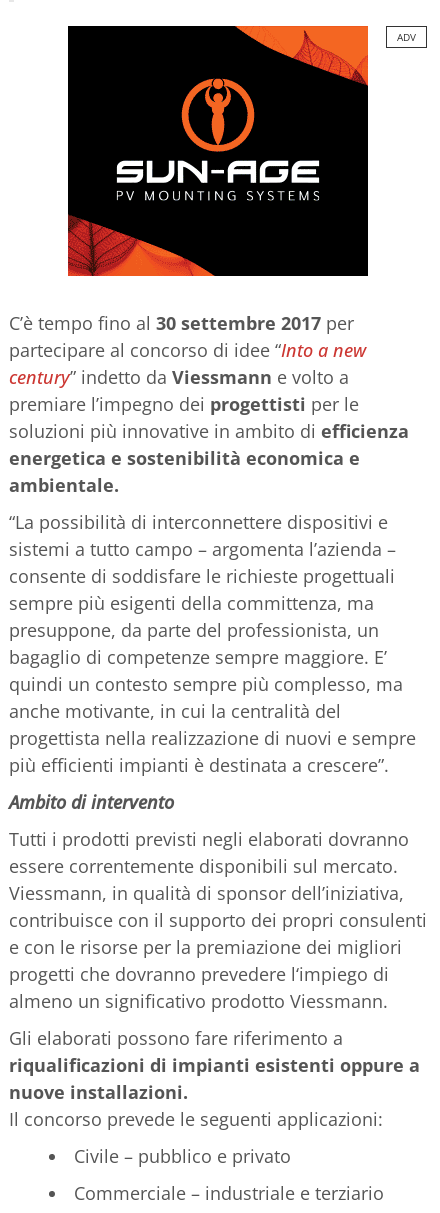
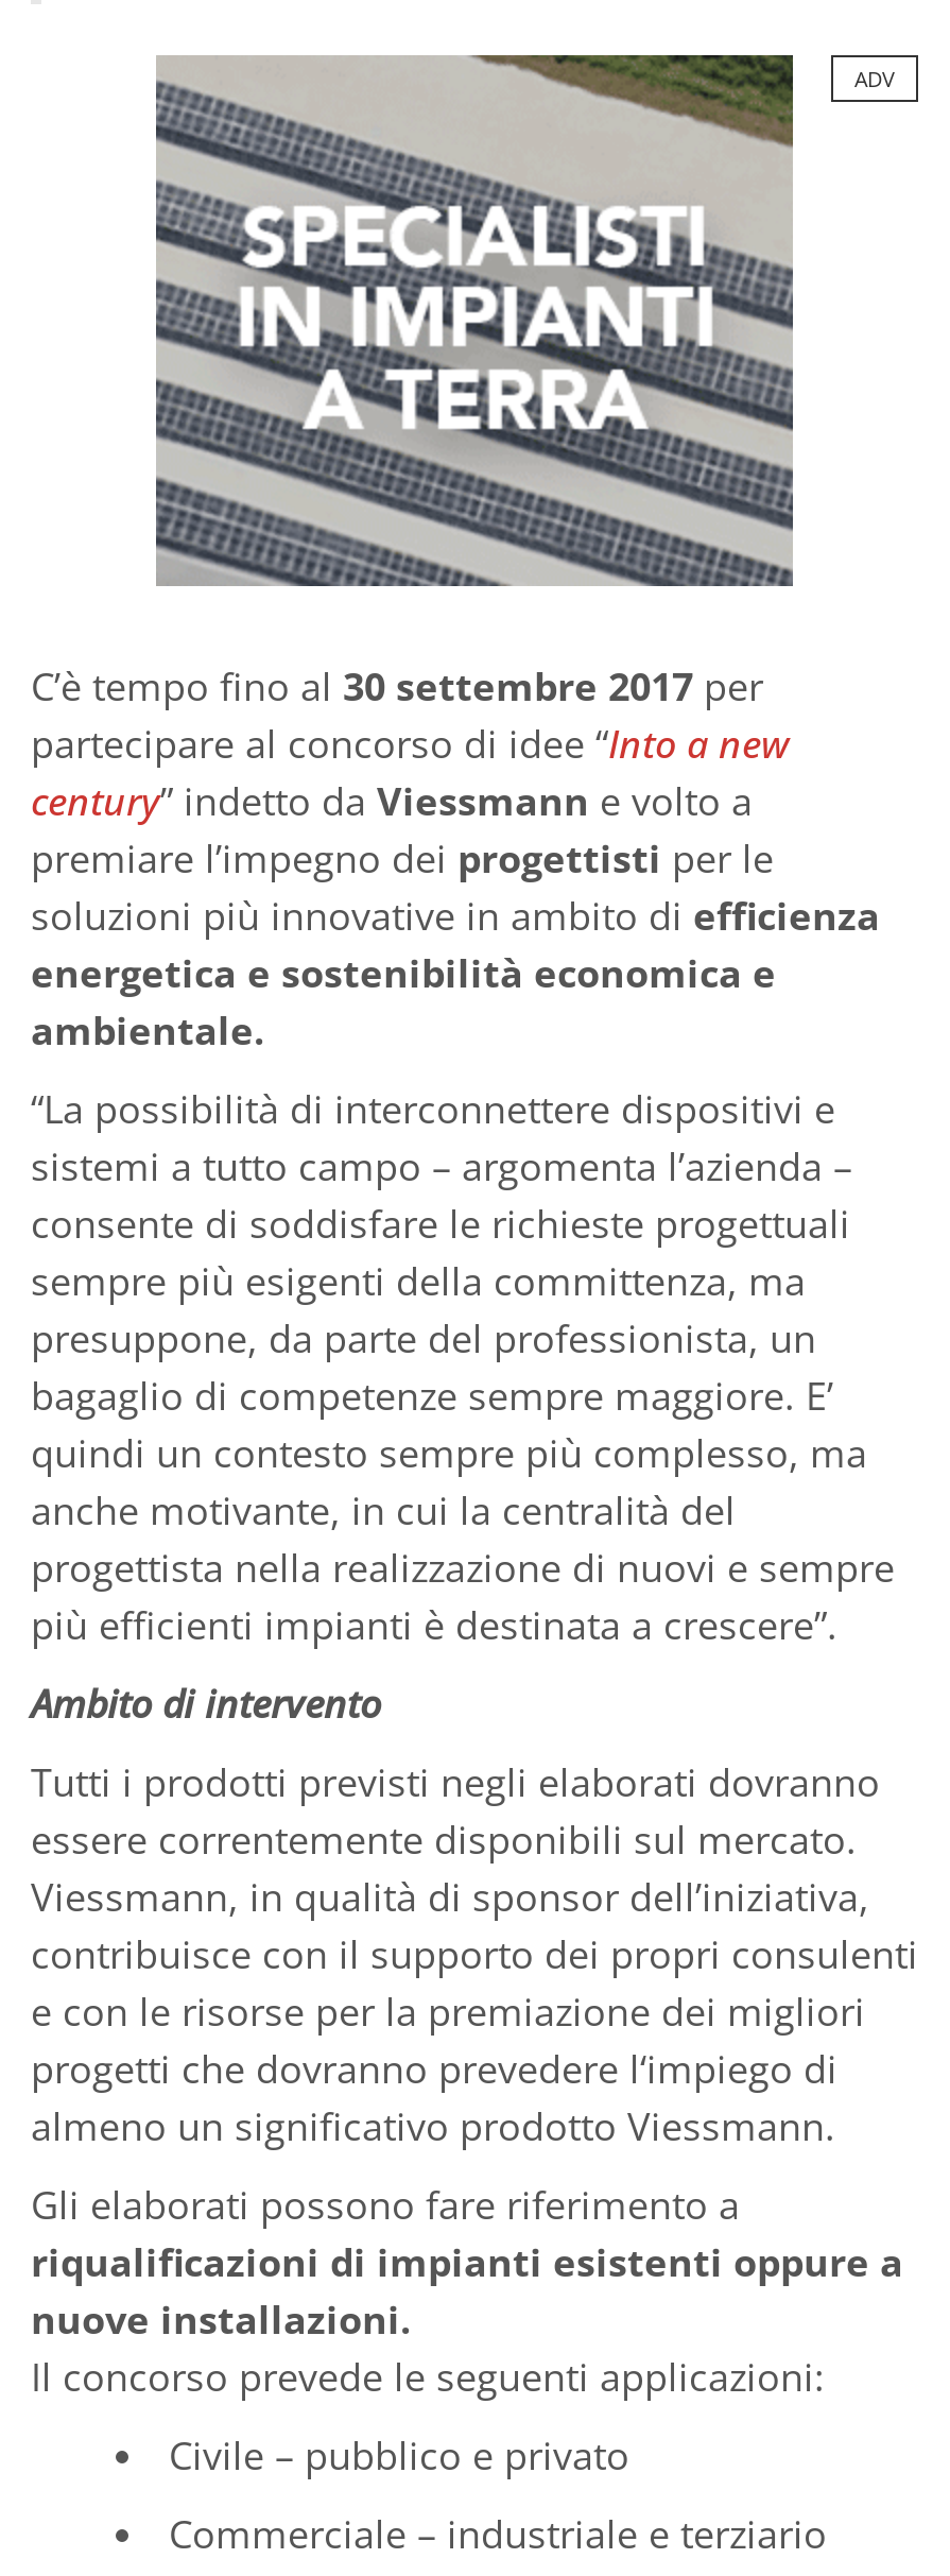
- [image]
+ [image]
